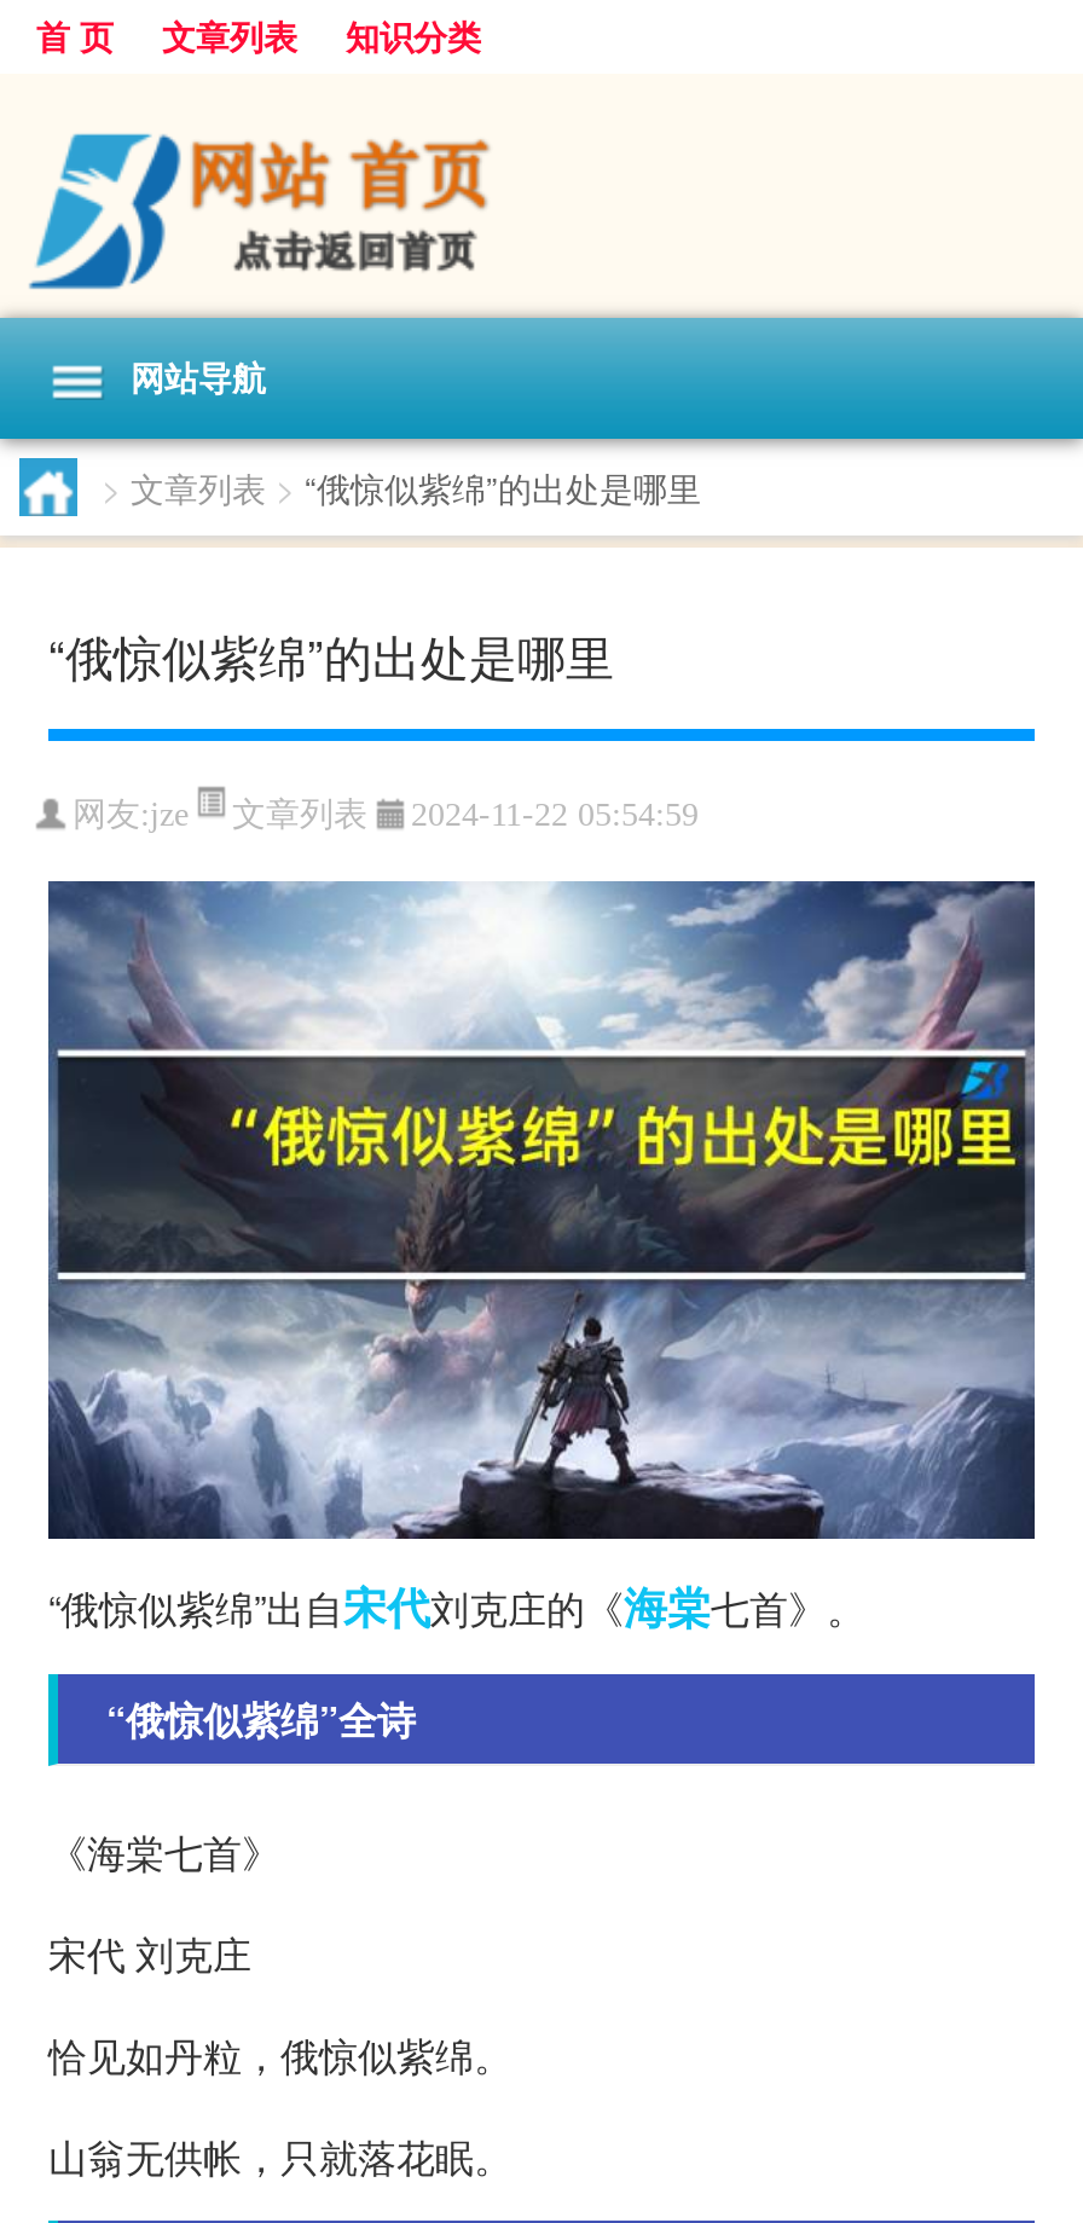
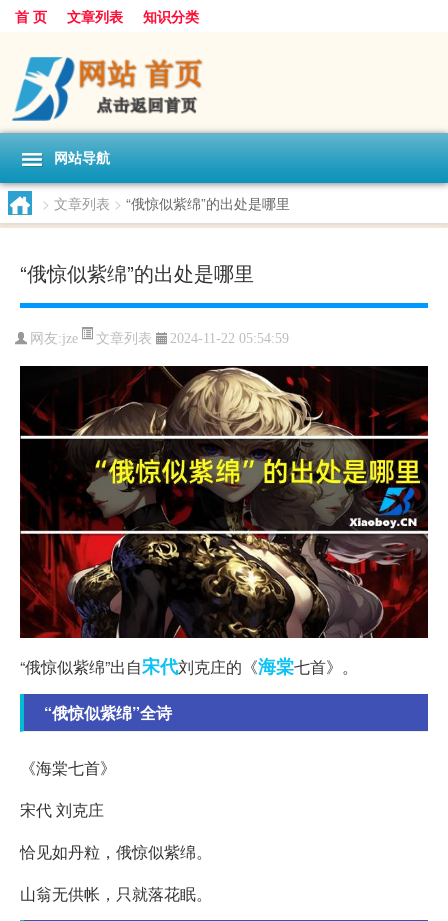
- [image]
+ [image]
